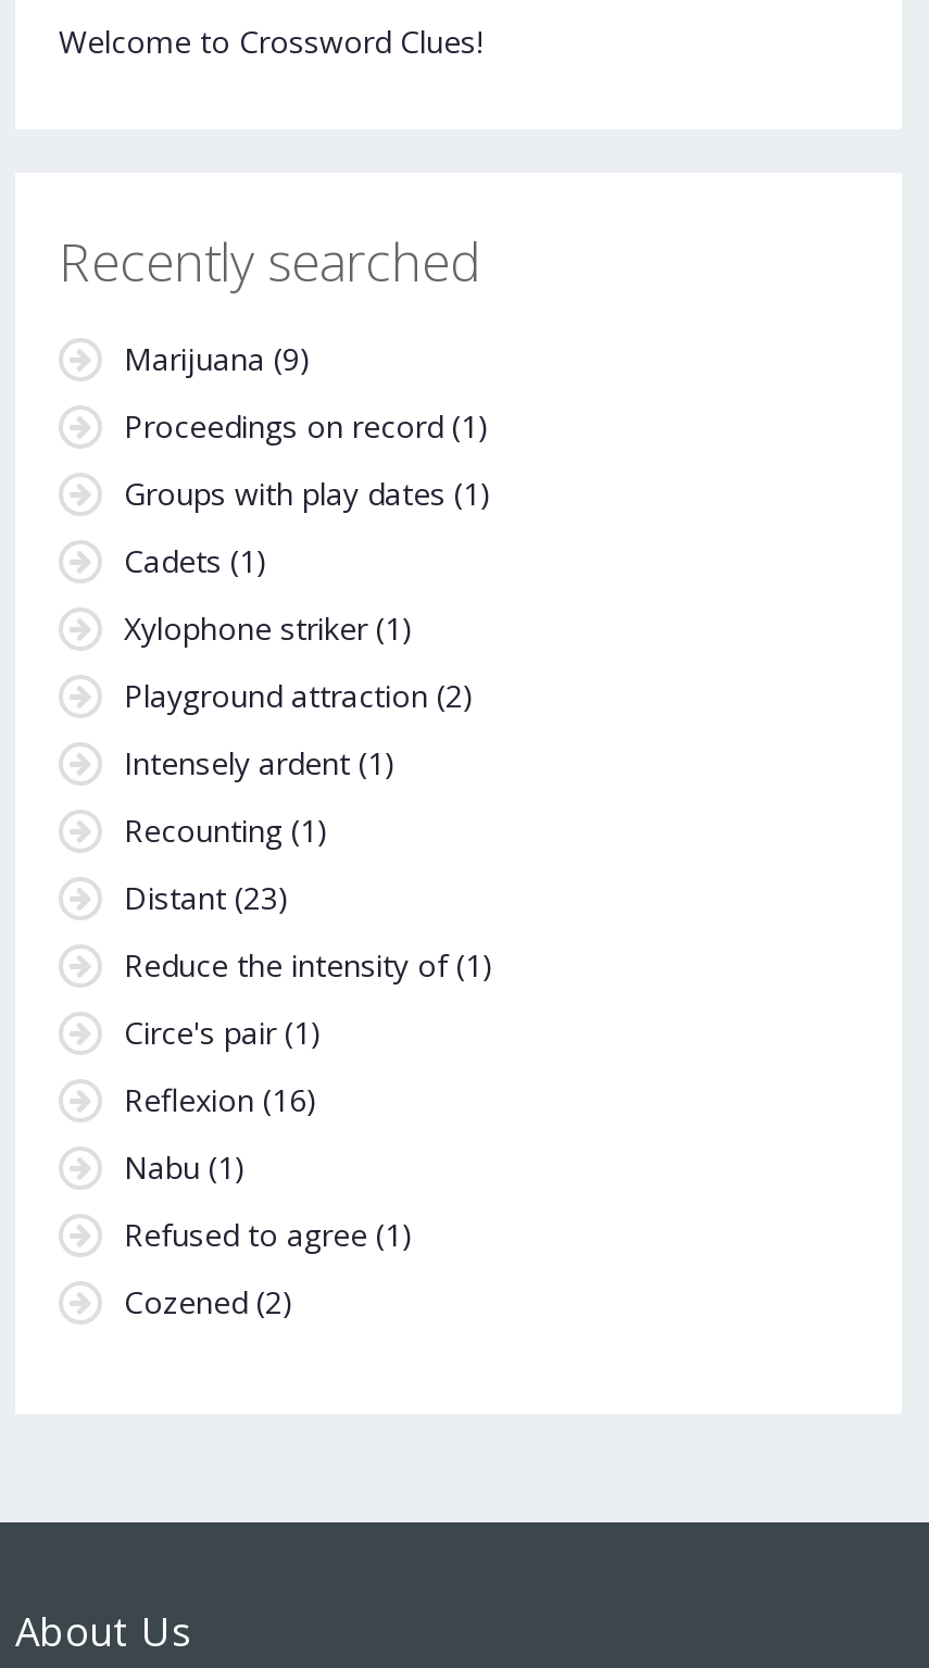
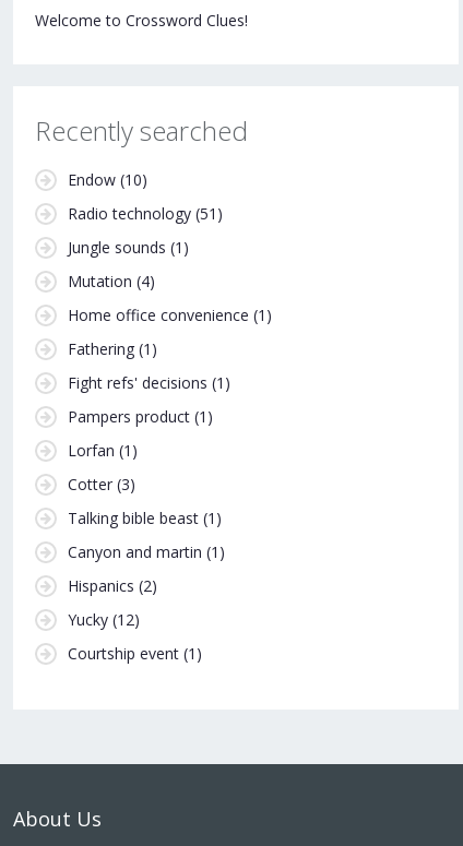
- Marijuana (9)
+ Endow (10)

- Proceedings on record (1)
+ Radio technology (51)

- Groups with play dates (1)
+ Jungle sounds (1)

- Cadets (1)
+ Mutation (4)

- Xylophone striker (1)
+ Home office convenience (1)

- Playground attraction (2)
+ Fathering (1)

- Intensely ardent (1)
+ Fight refs' decisions (1)

- Recounting (1)
+ Pampers product (1)

- Distant (23)
+ Lorfan (1)

- Reduce the intensity of (1)
+ Cotter (3)

- Circe's pair (1)
+ Talking bible beast (1)

- Reflexion (16)
+ Canyon and martin (1)

- Nabu (1)
+ Hispanics (2)

- Refused to agree (1)
+ Yucky (12)

- Cozened (2)
+ Courtship event (1)
